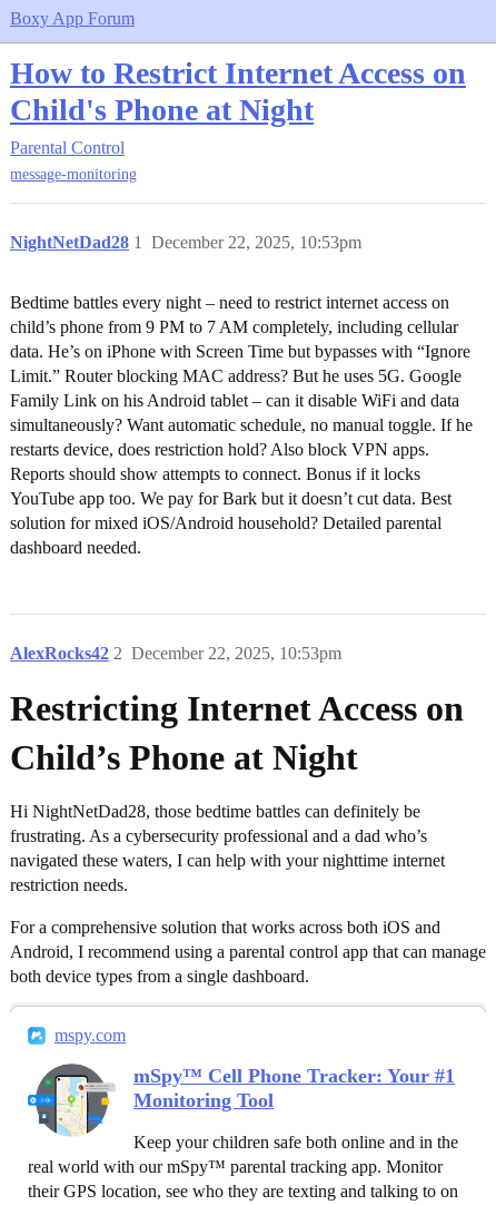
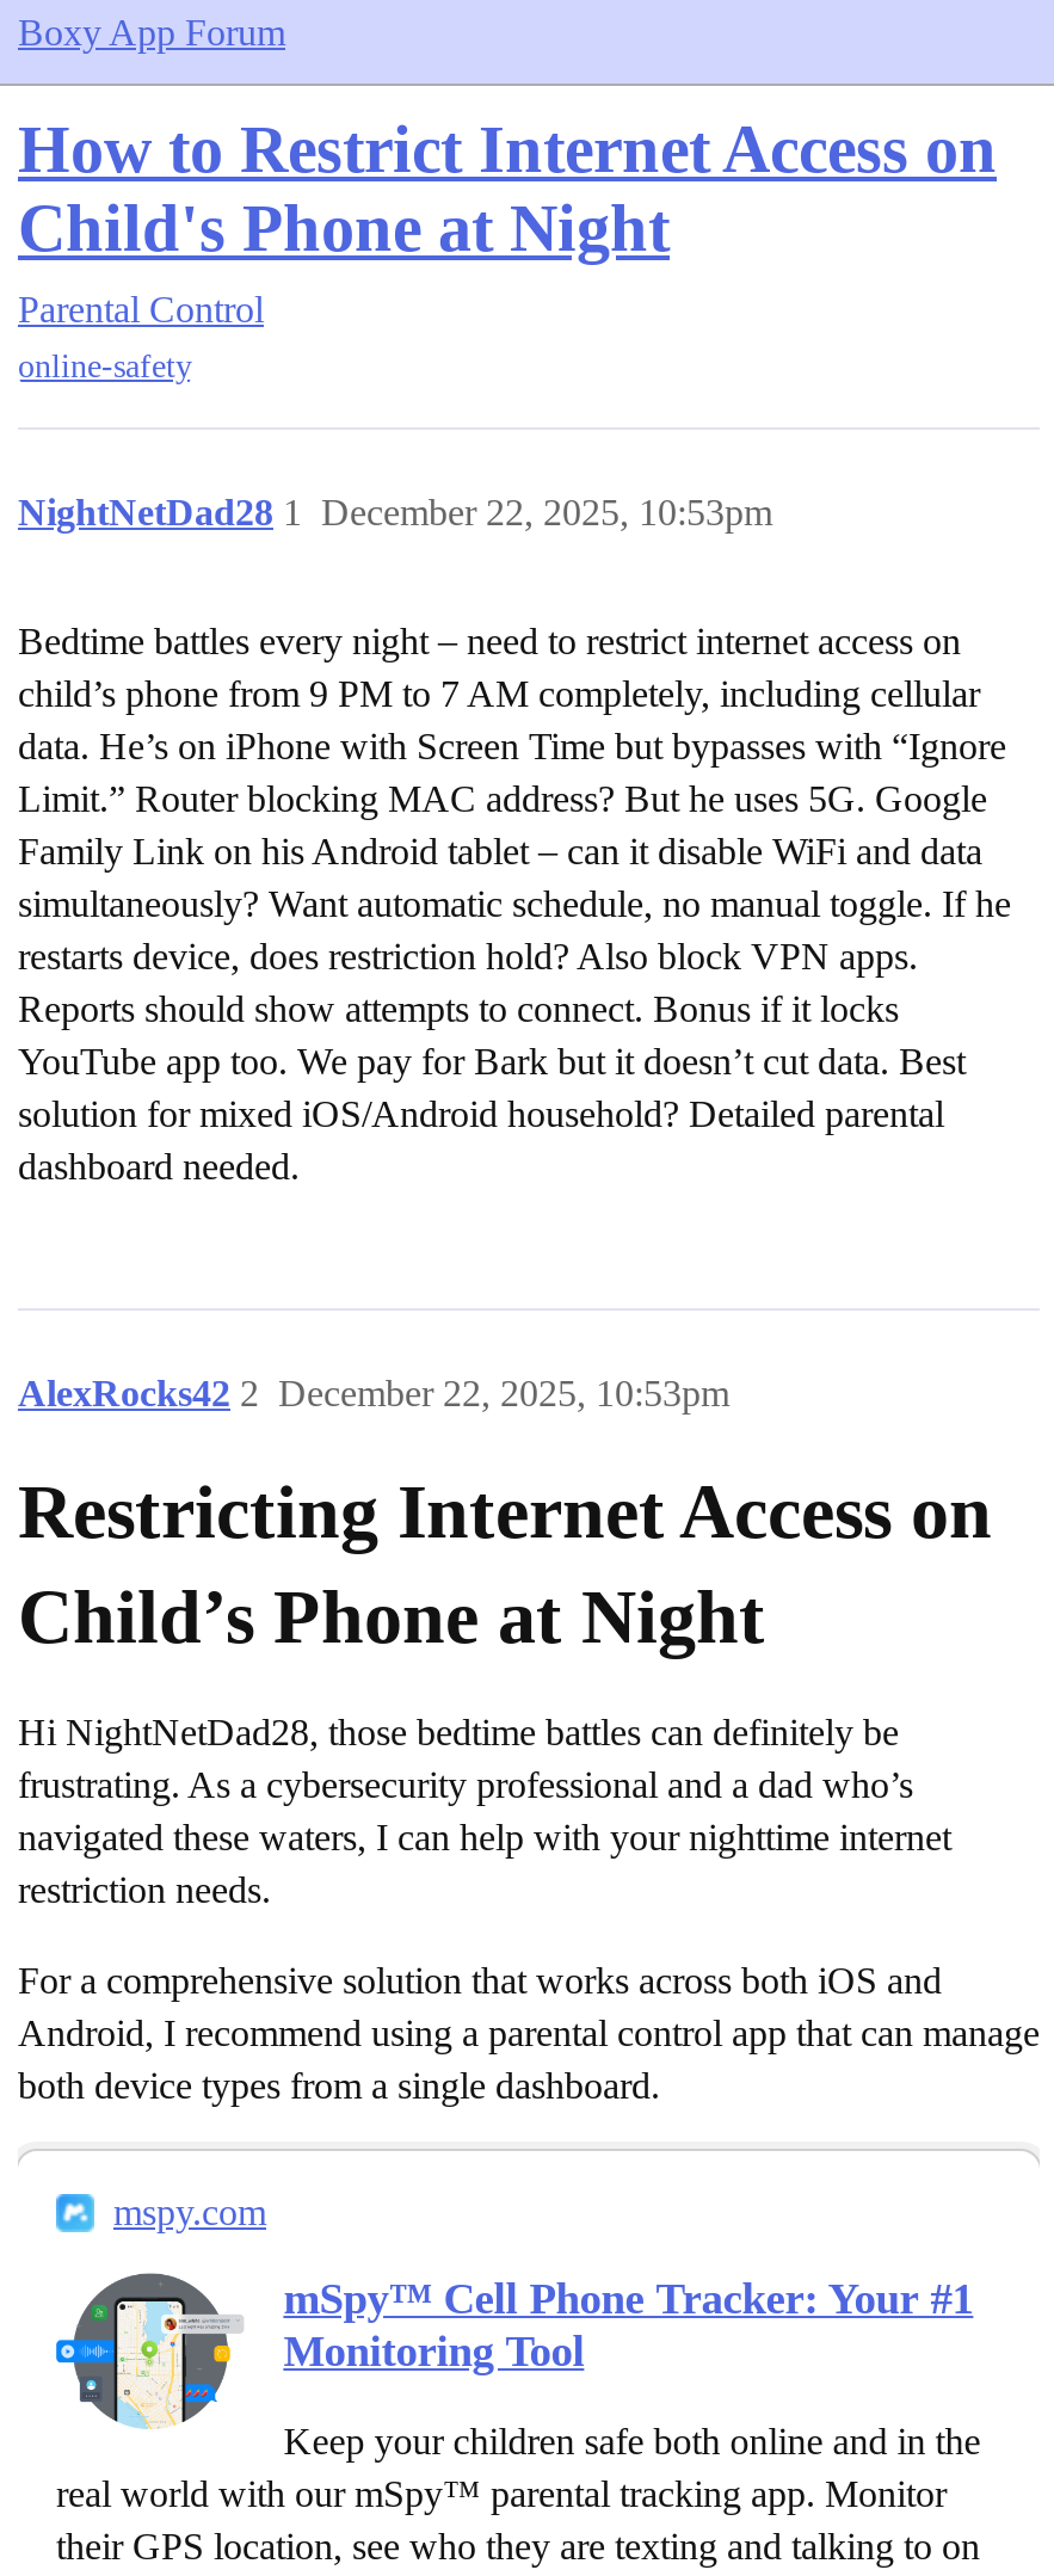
- message-monitoring
+ online-safety
